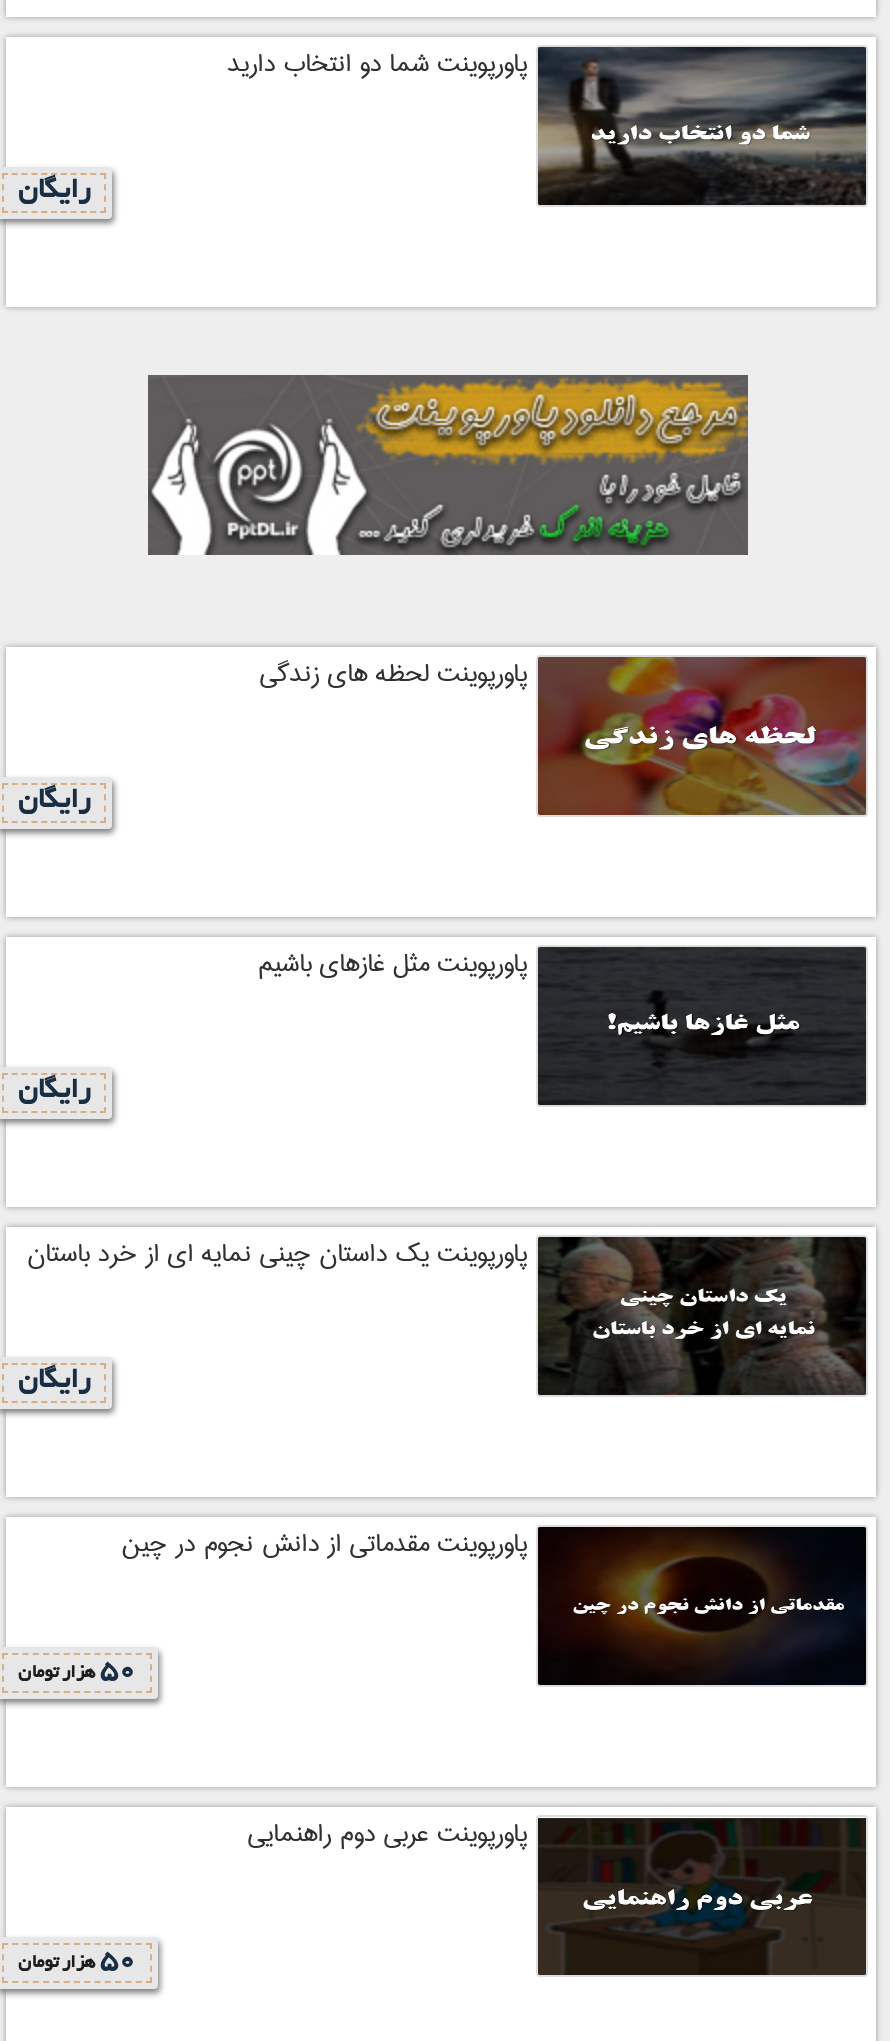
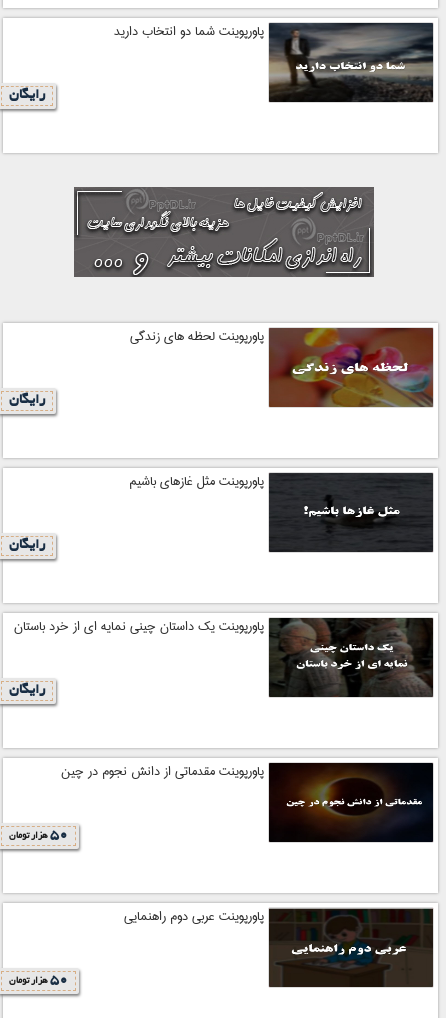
- [image]
+ [image]
